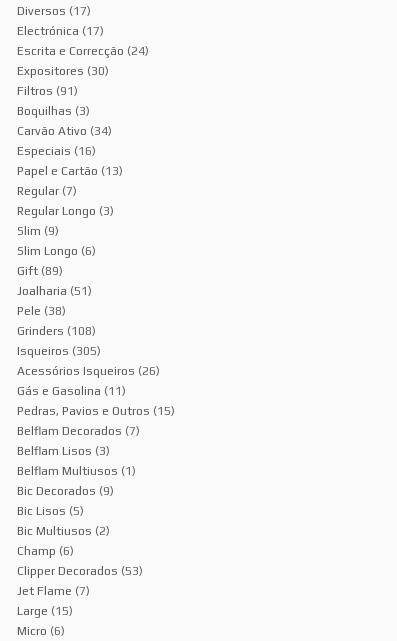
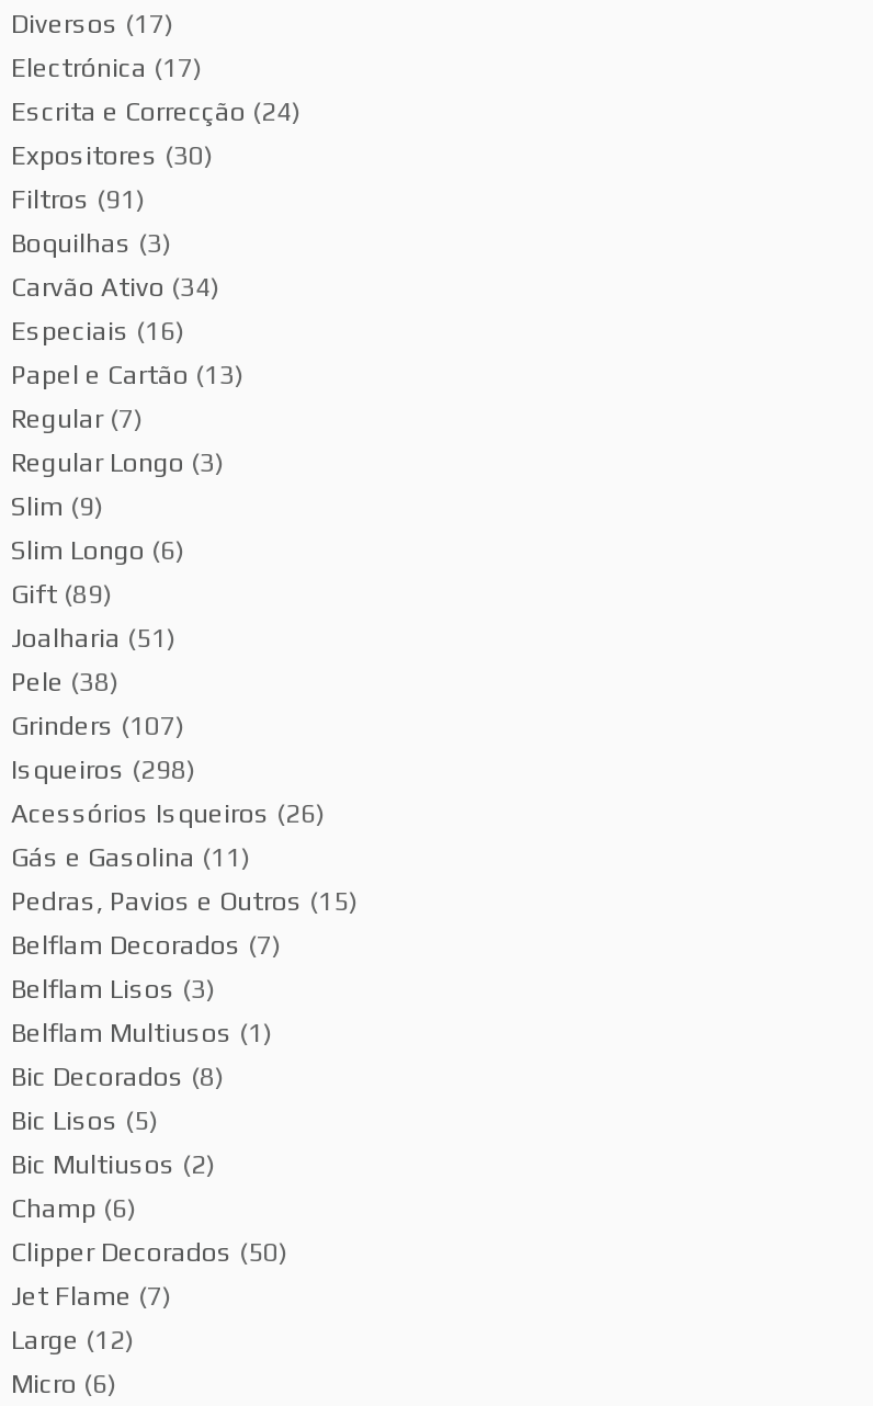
- Grinders (108)
+ Grinders (107)

- Isqueiros (305)
+ Isqueiros (298)

- Bic Decorados (9)
+ Bic Decorados (8)

- Clipper Decorados (53)
+ Clipper Decorados (50)

- Large (15)
+ Large (12)
